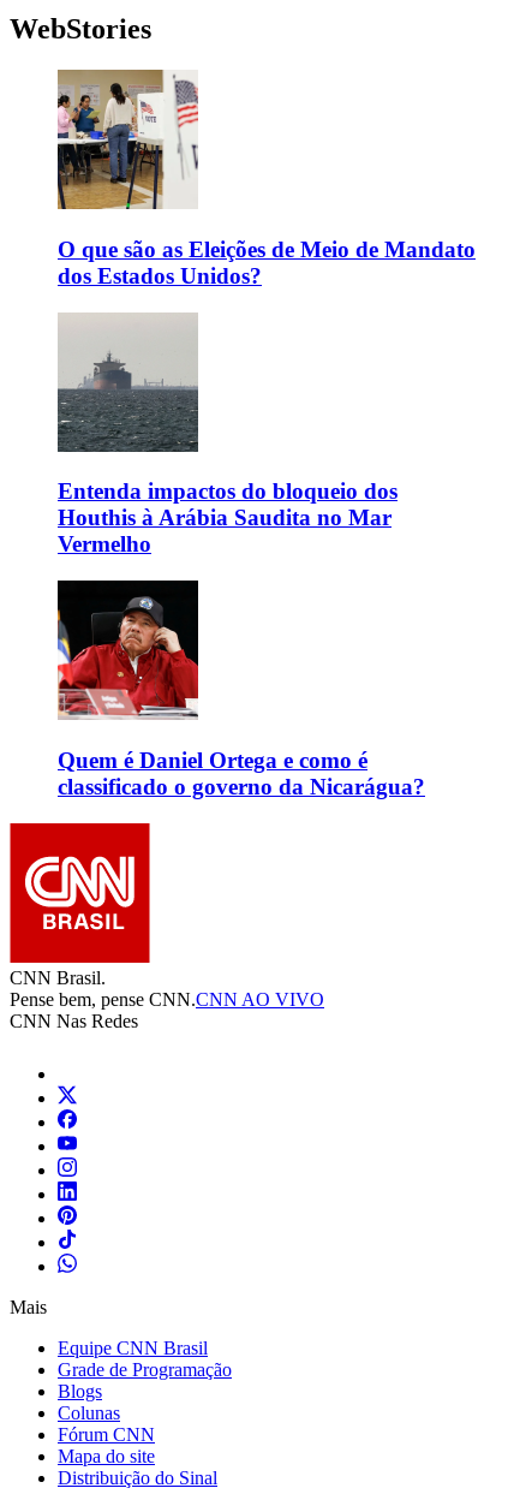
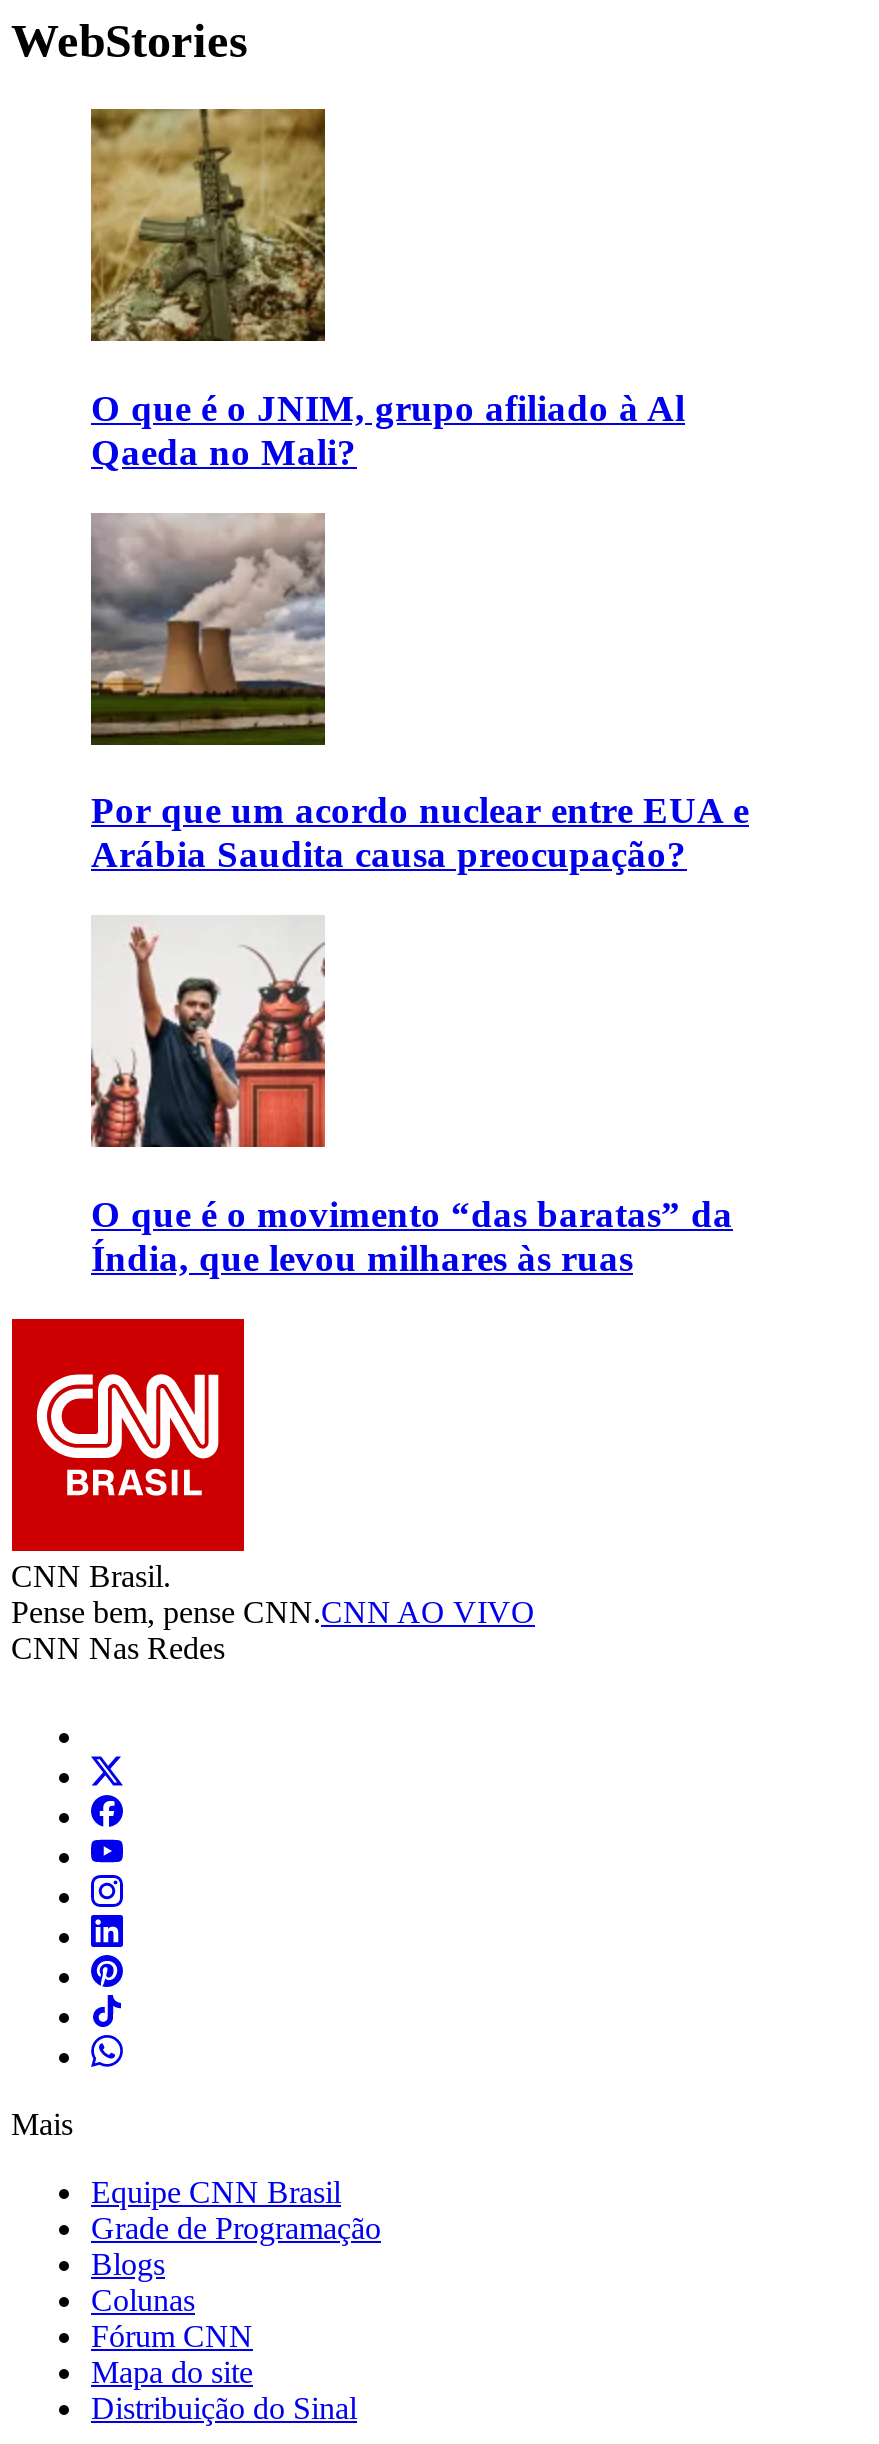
- [image]
- O que são as Eleições de Meio de Mandato
- dos Estados Unidos?
+ [image]
+ O que é o JNIM, grupo afiliado à Al
+ Qaeda no Mali?

- [image]
- Entenda impactos do bloqueio dos
- Houthis à Arábia Saudita no Mar
- Vermelho
+ [image]
+ Por que um acordo nuclear entre EUA e
+ Arábia Saudita causa preocupação?

- [image]
- Quem é Daniel Ortega e como é
- classificado o governo da Nicarágua?
+ [image]
+ O que é o movimento “das baratas” da
+ Índia, que levou milhares às ruas
